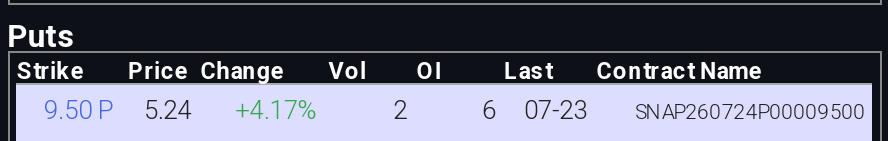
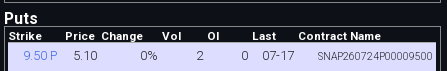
- 5.24
+ 5.10

- +4.17%
+ 0%

- 6
+ 0

- 07-23
+ 07-17
